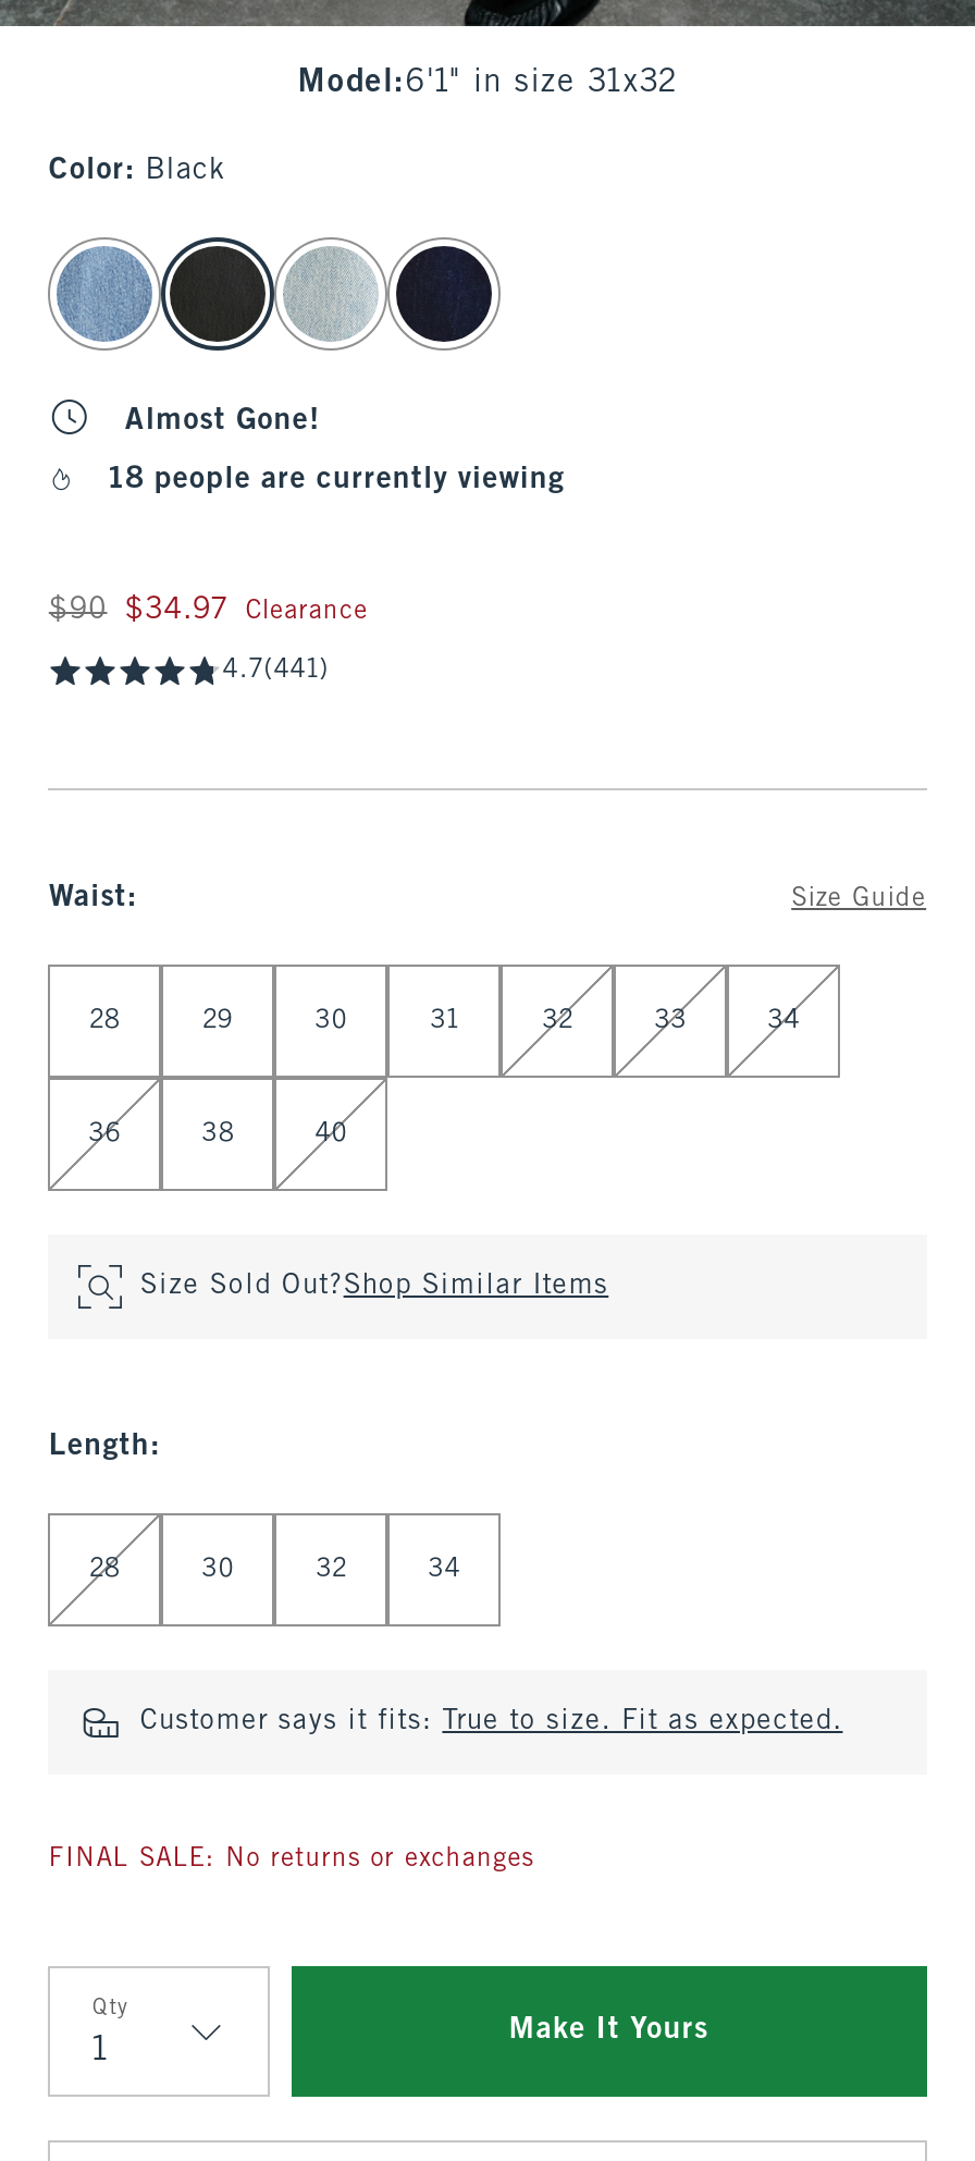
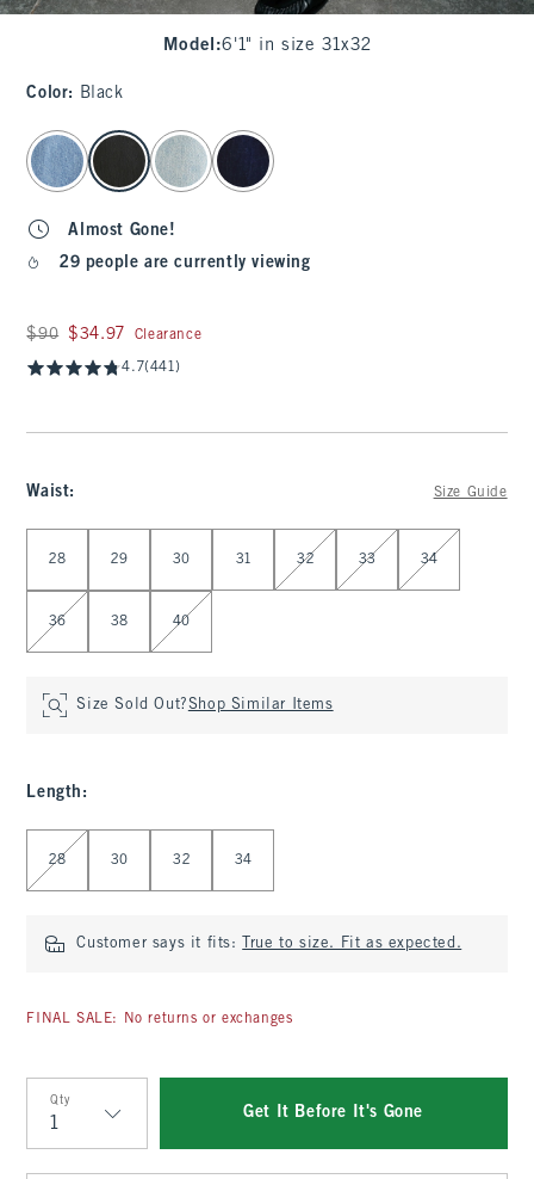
- 18 people are currently viewing
+ 29 people are currently viewing

- Make It Yours
+ Get It Before It's Gone
